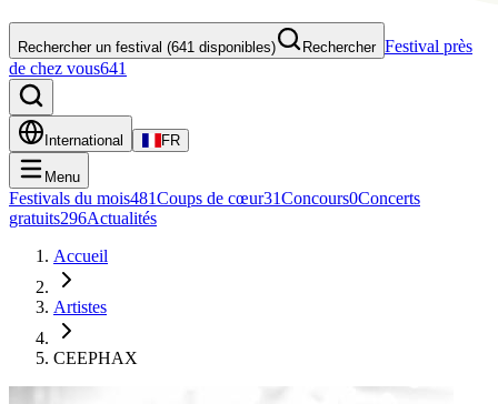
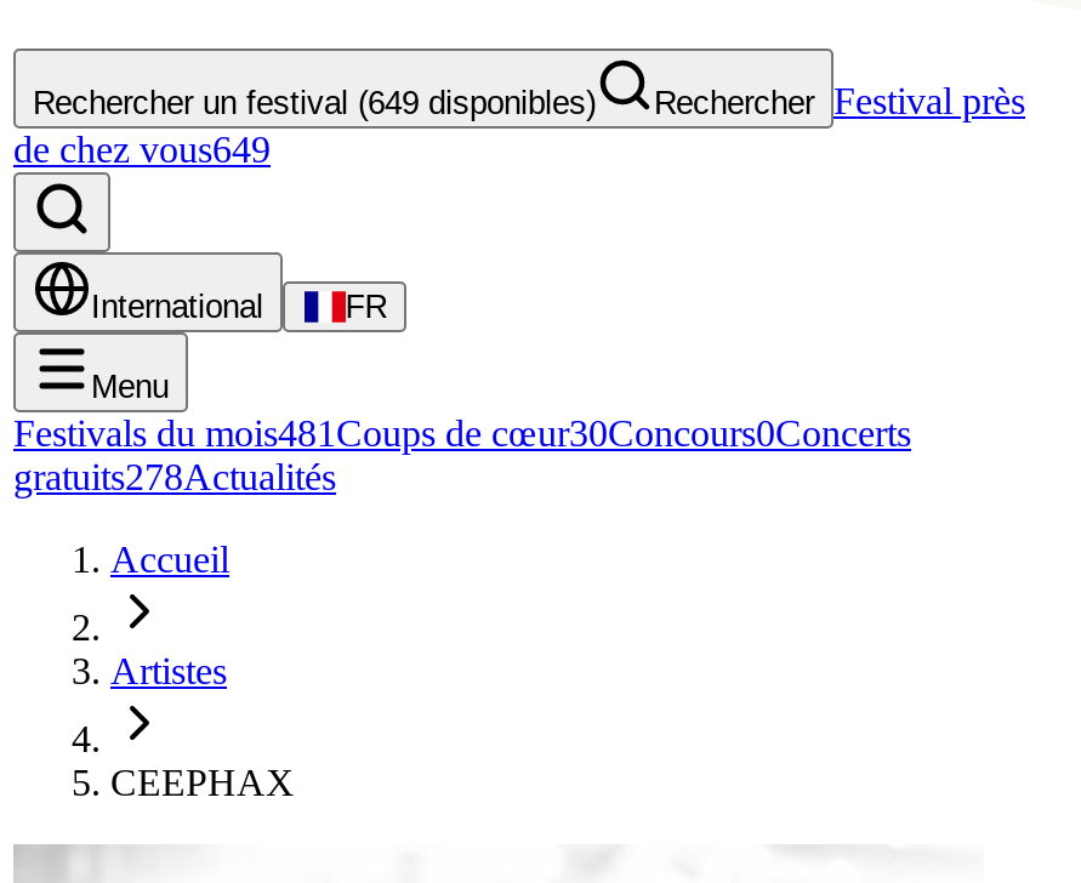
- Rechercher un festival (641 disponibles)
+ Rechercher un festival (649 disponibles)

- de chez vous641
+ de chez vous649

- Festivals du mois481 Coups de cœur31Concours0Concerts
+ Festivals du mois481 Coups de cœur30Concours0Concerts

- gratuits296Actualités
+ gratuits278Actualités
